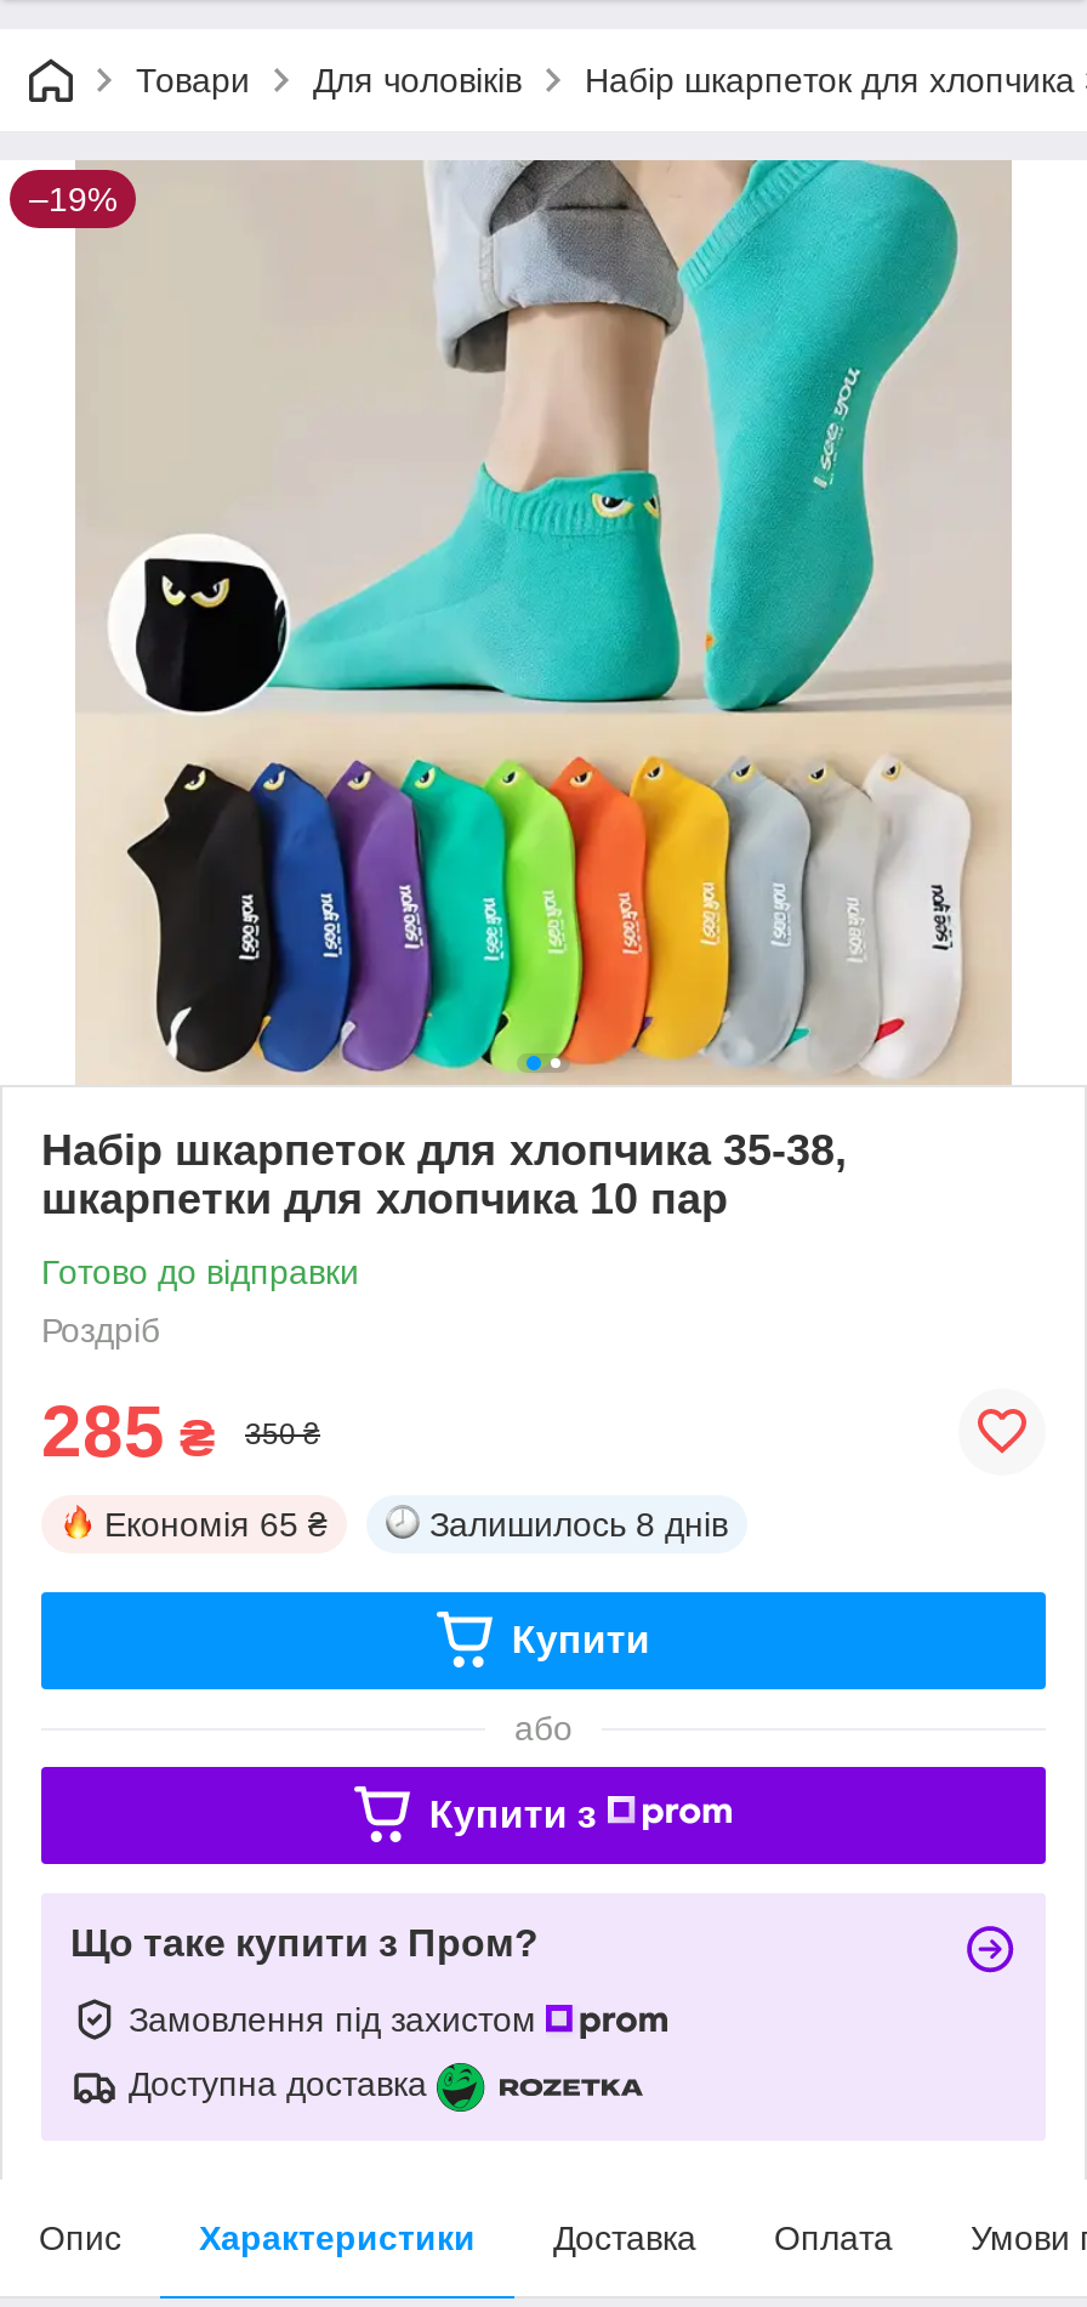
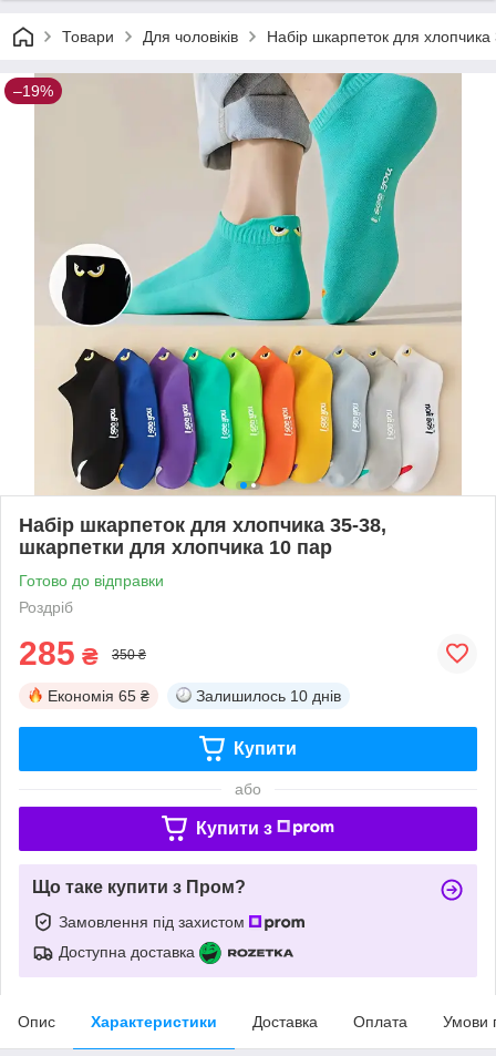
- Залишилось 8 днів
+ Залишилось 10 днів
